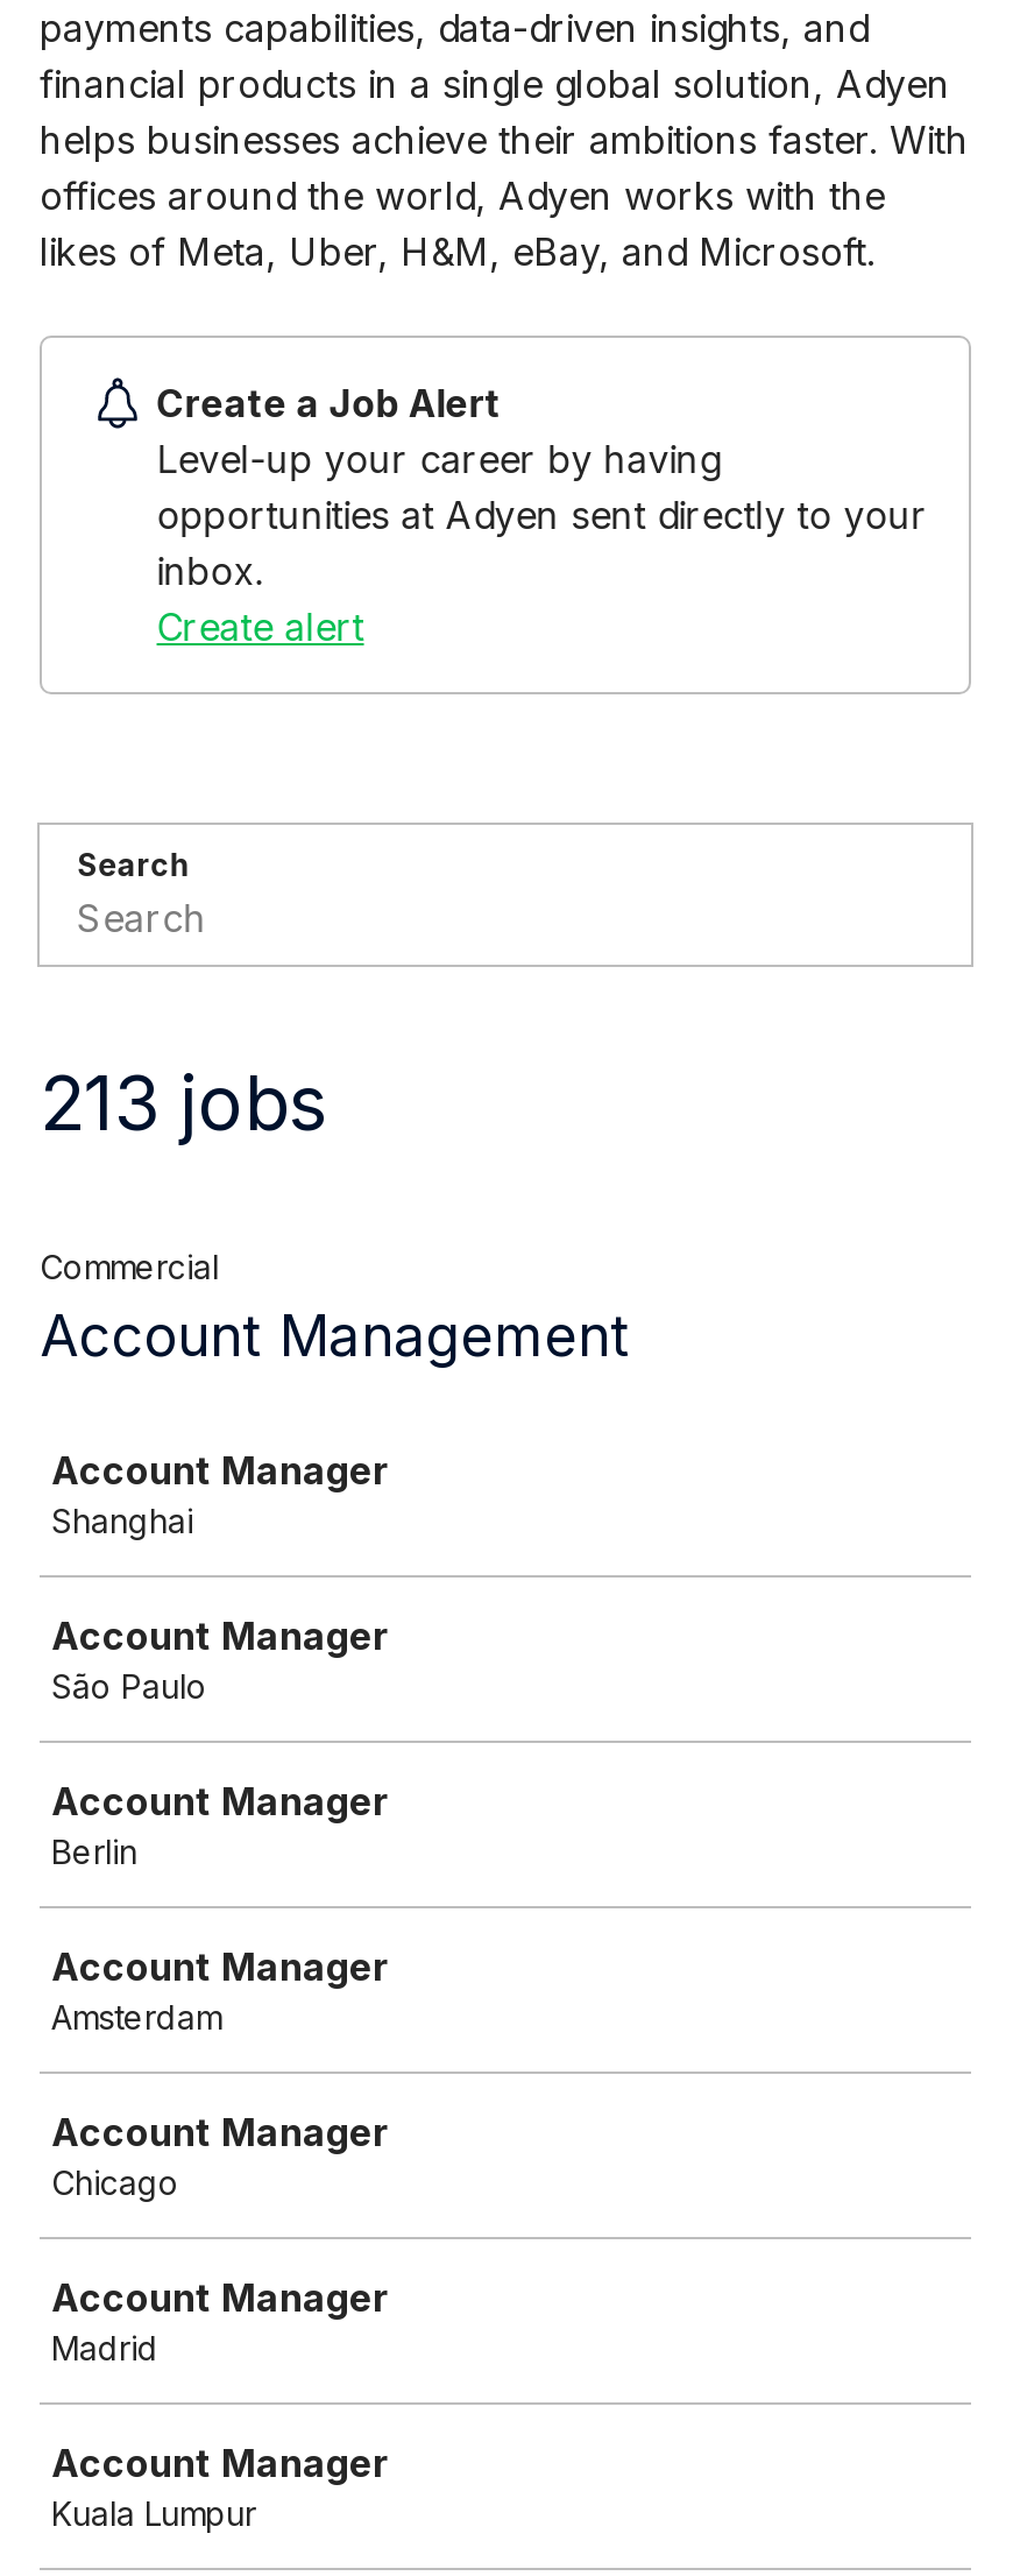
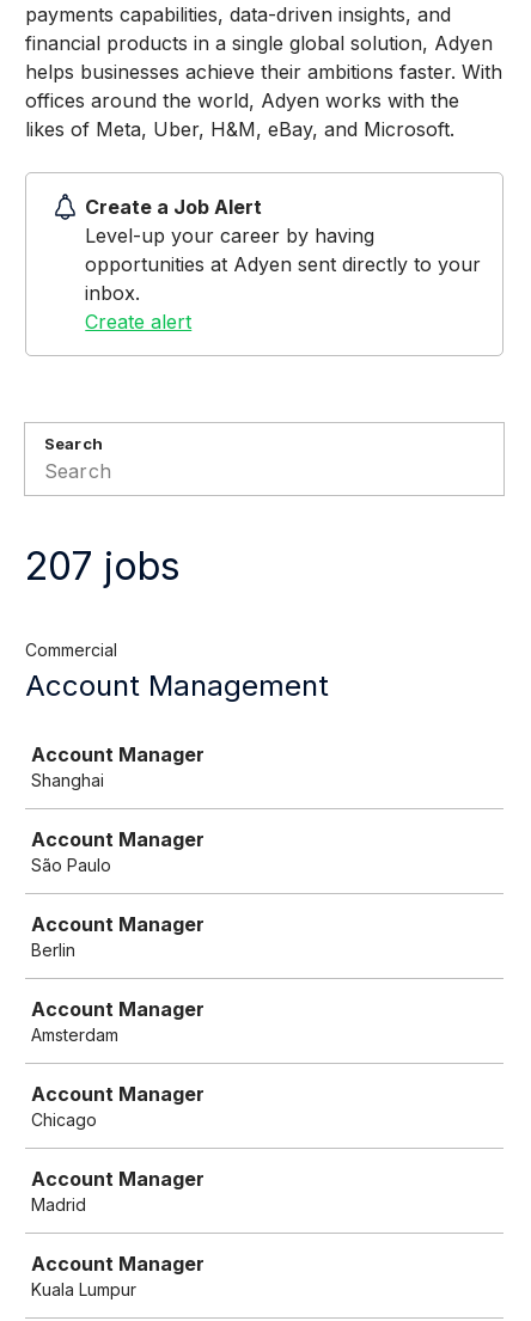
- 213 jobs
+ 207 jobs
